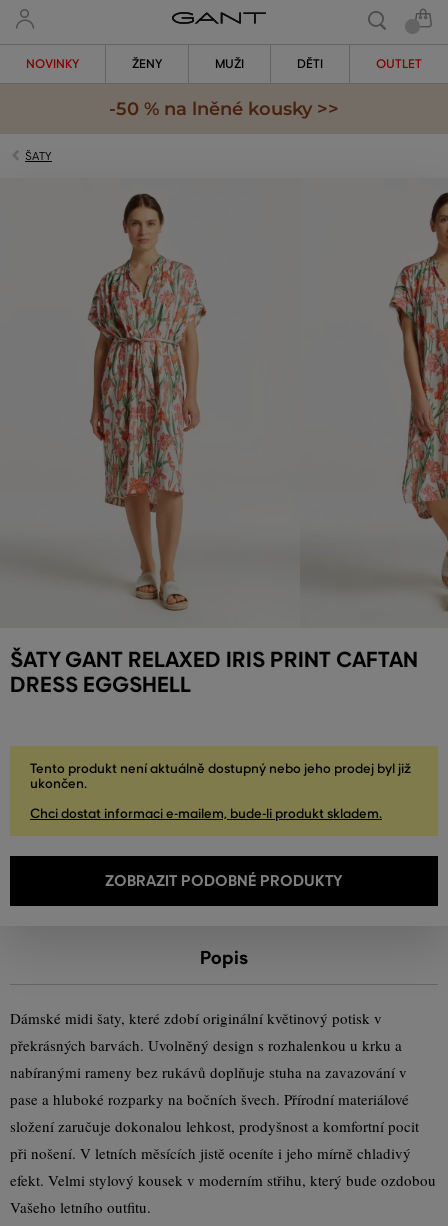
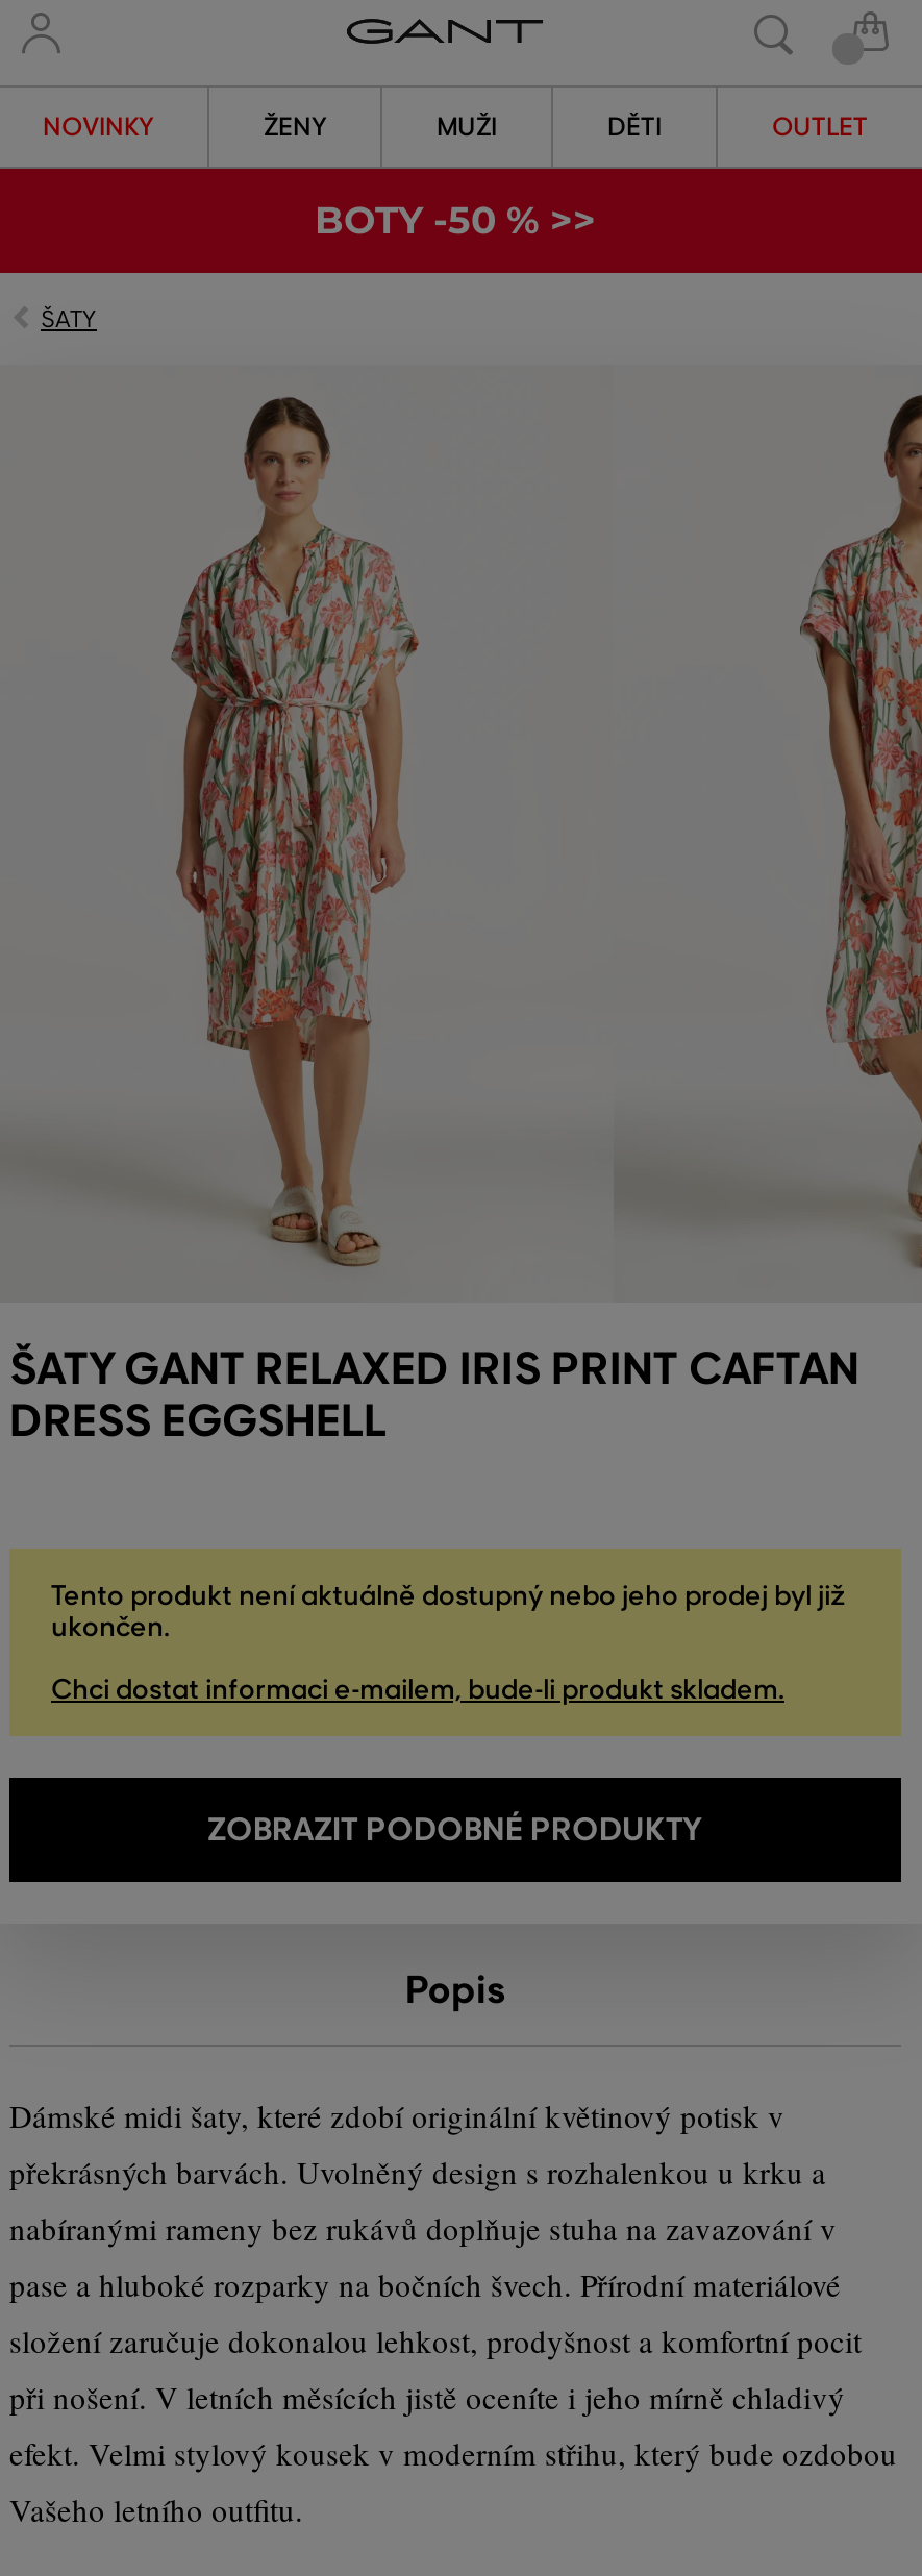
- -50 % na lněné kousky >>
+ BOTY -50 % >>
